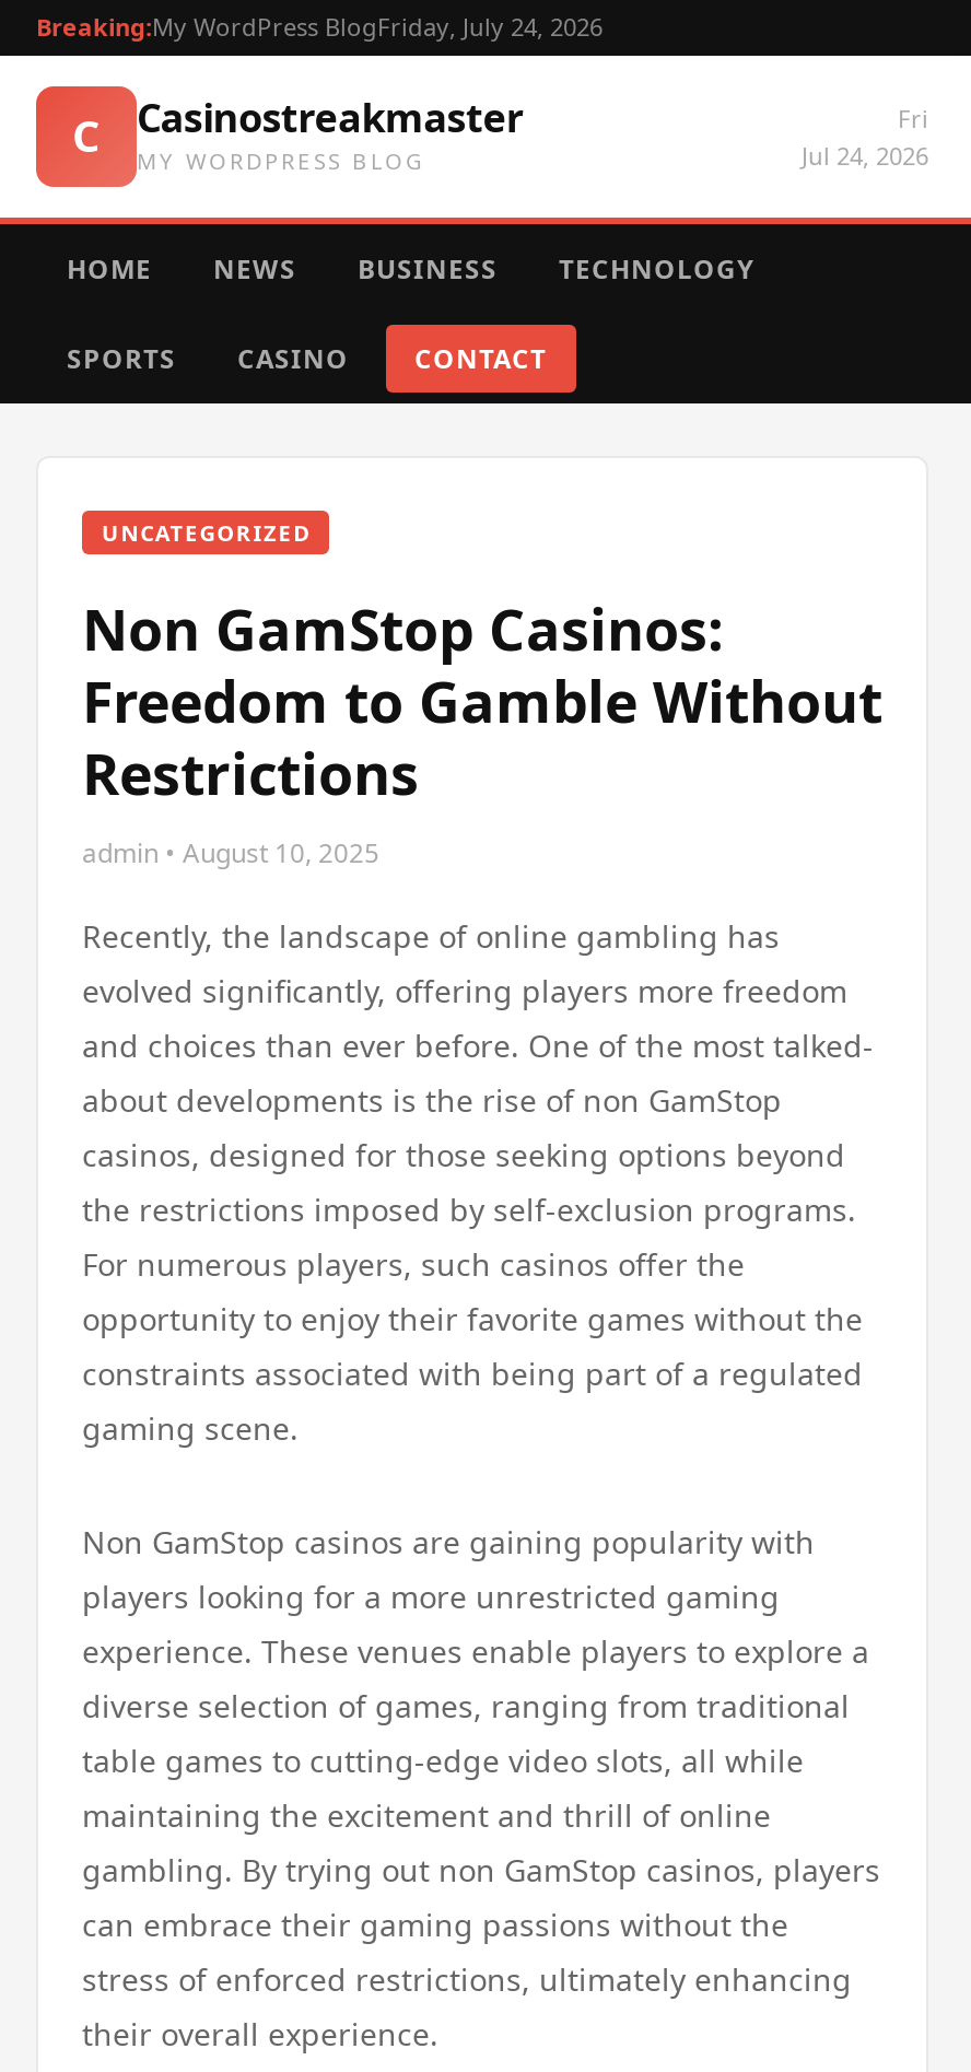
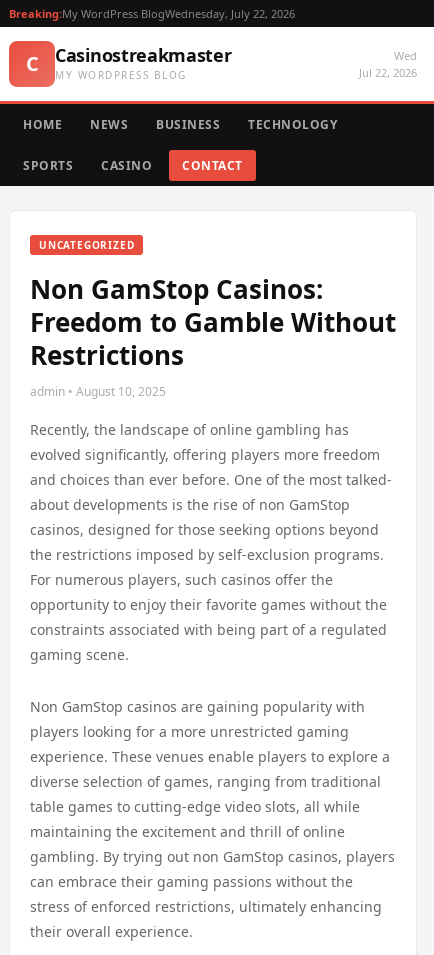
- Breaking:My WordPress BlogFriday, July 24, 2026
+ Breaking:My WordPress BlogWednesday, July 22, 2026

- Fri
- Jul 24, 2026
+ Wed
+ Jul 22, 2026
